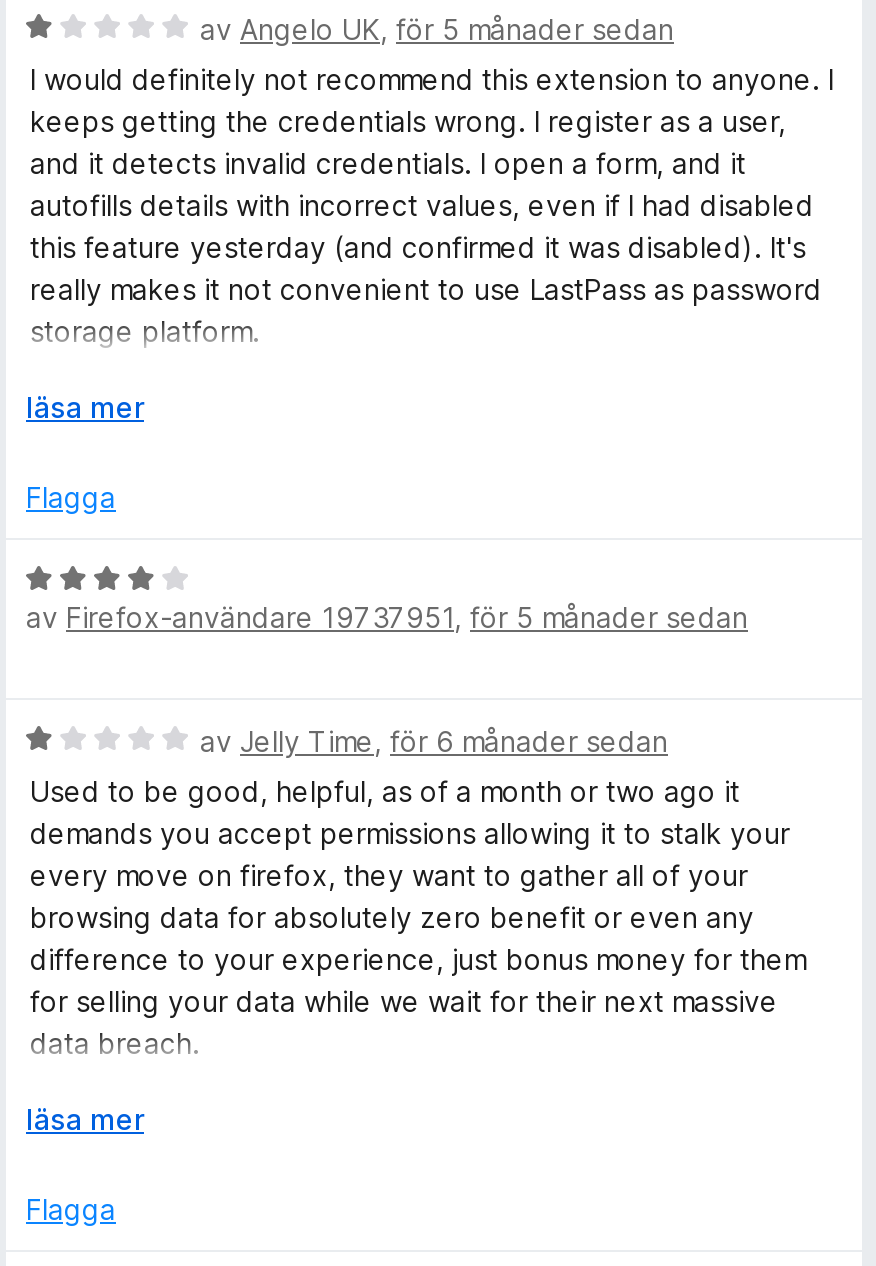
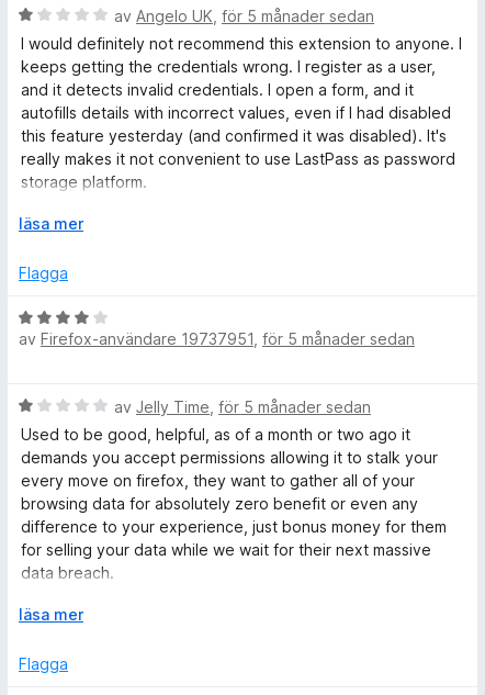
- av Jelly Time, för 6 månader sedan
+ av Jelly Time, för 5 månader sedan
